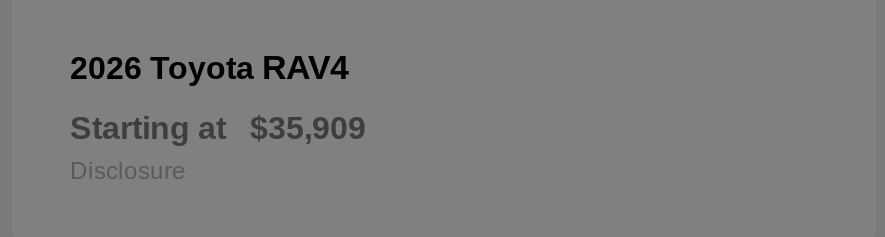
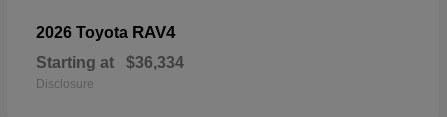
- Starting at $35,909
+ Starting at $36,334
